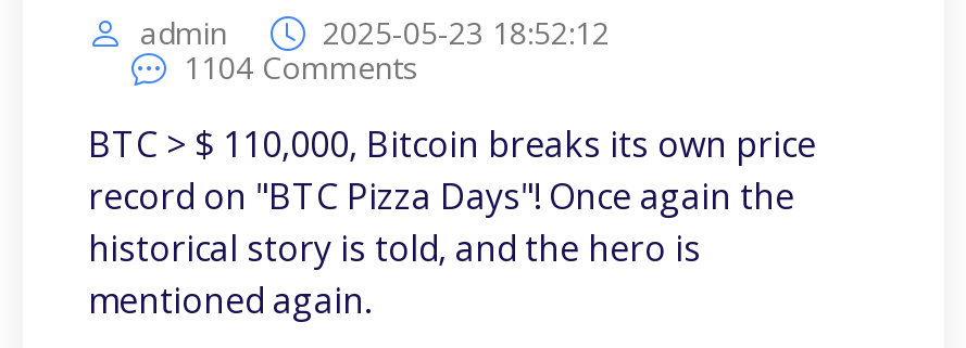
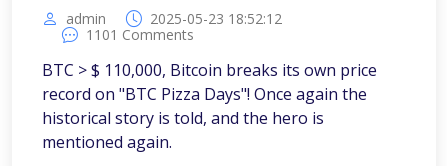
- 1104 Comments
+ 1101 Comments
